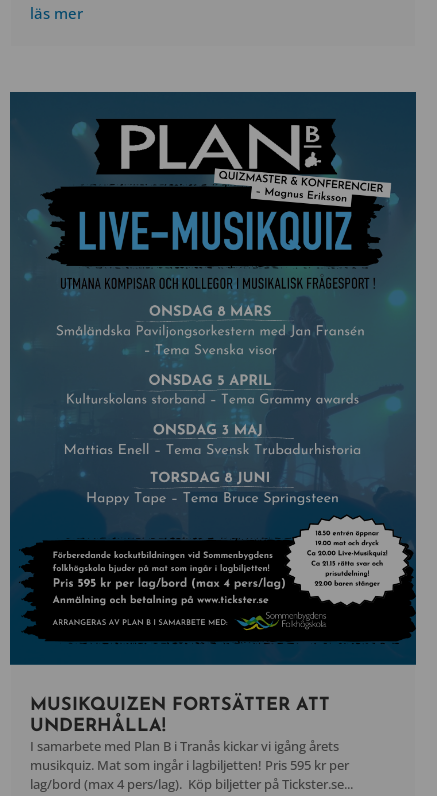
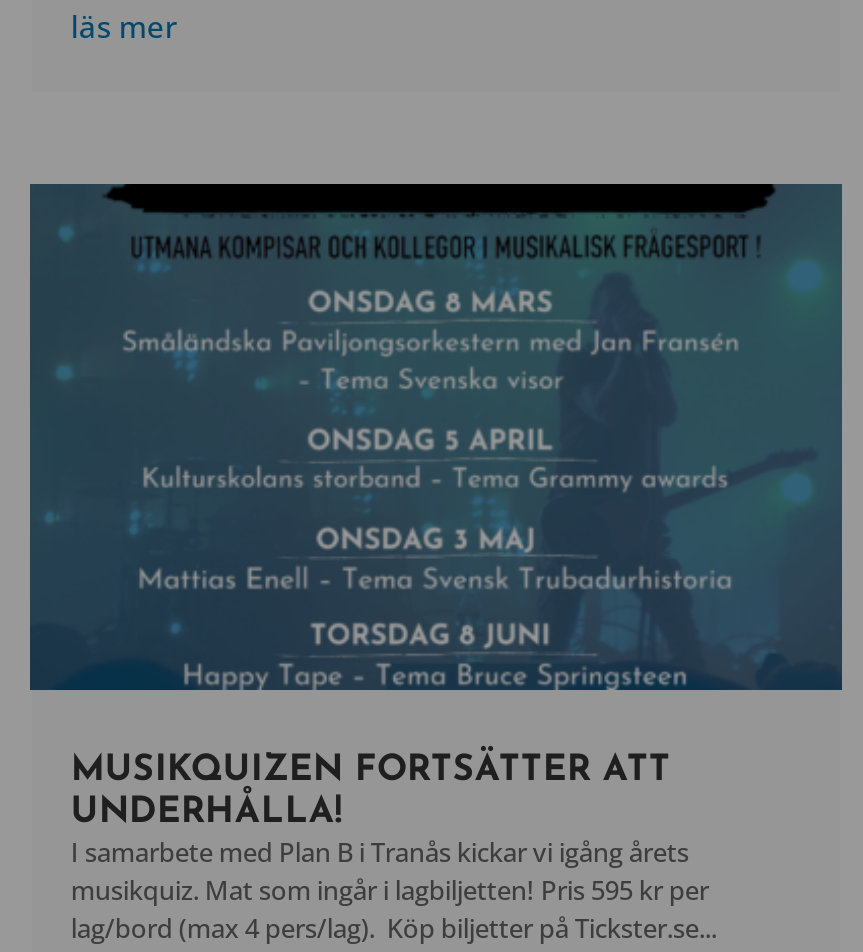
- [image]
+ [image]
